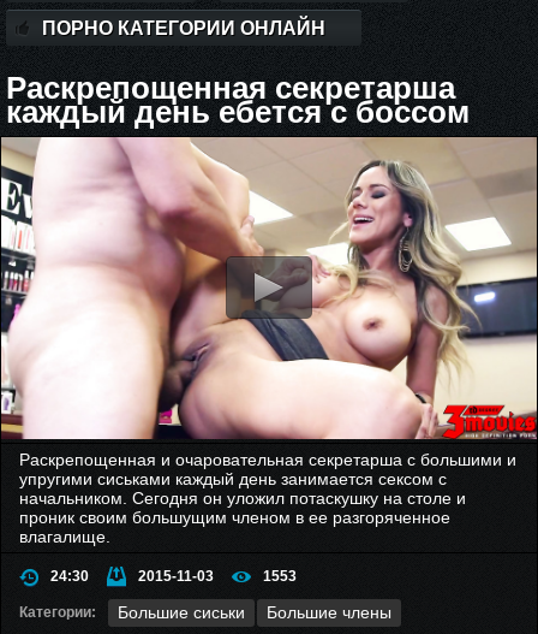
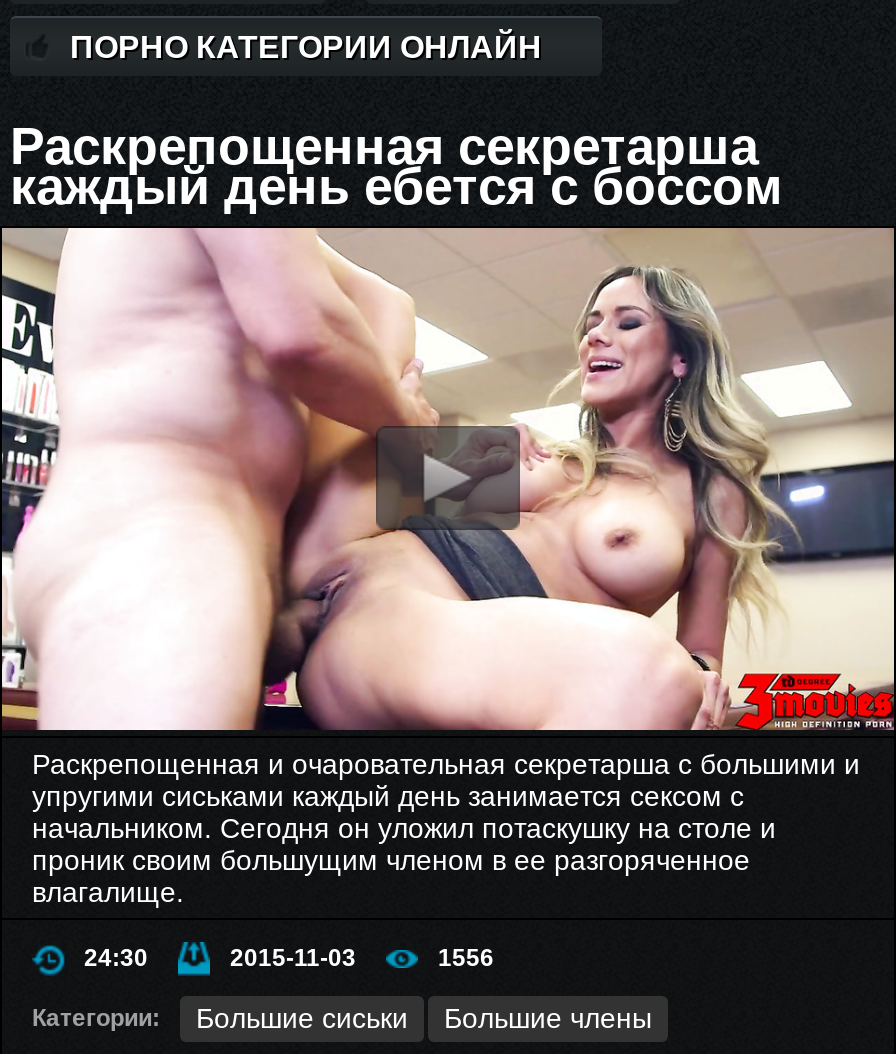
- 1553
+ 1556
